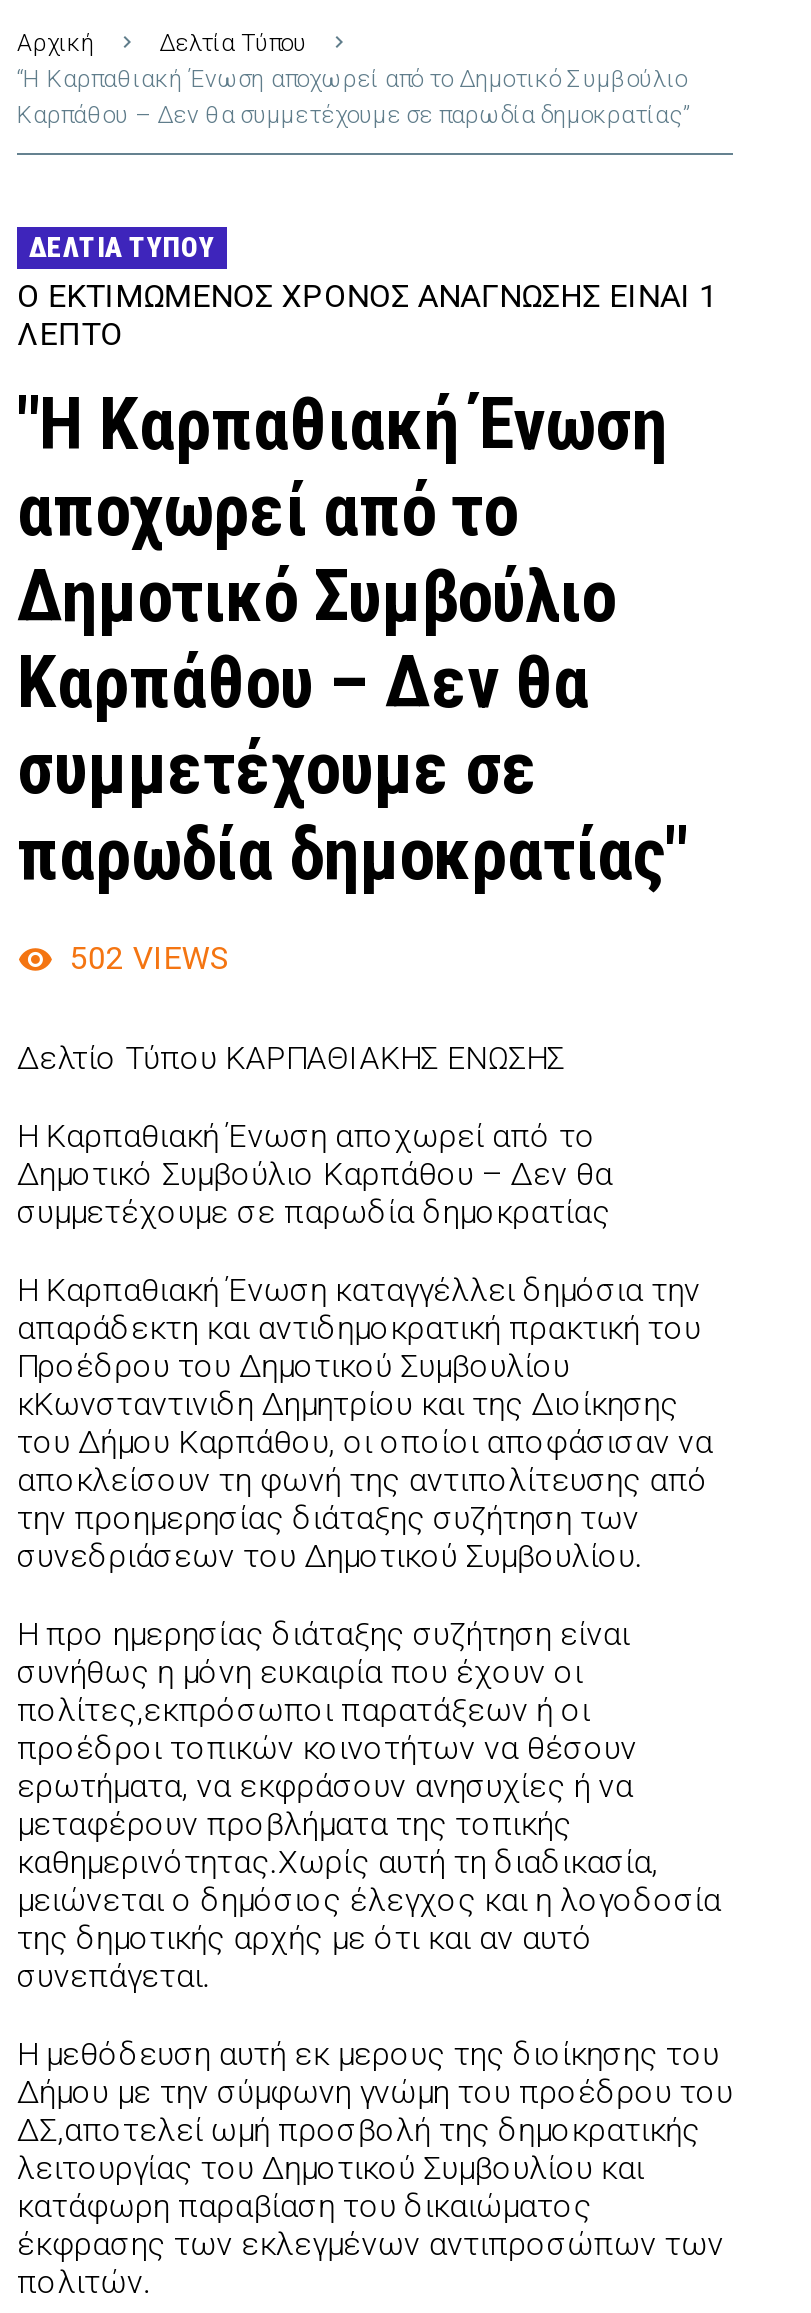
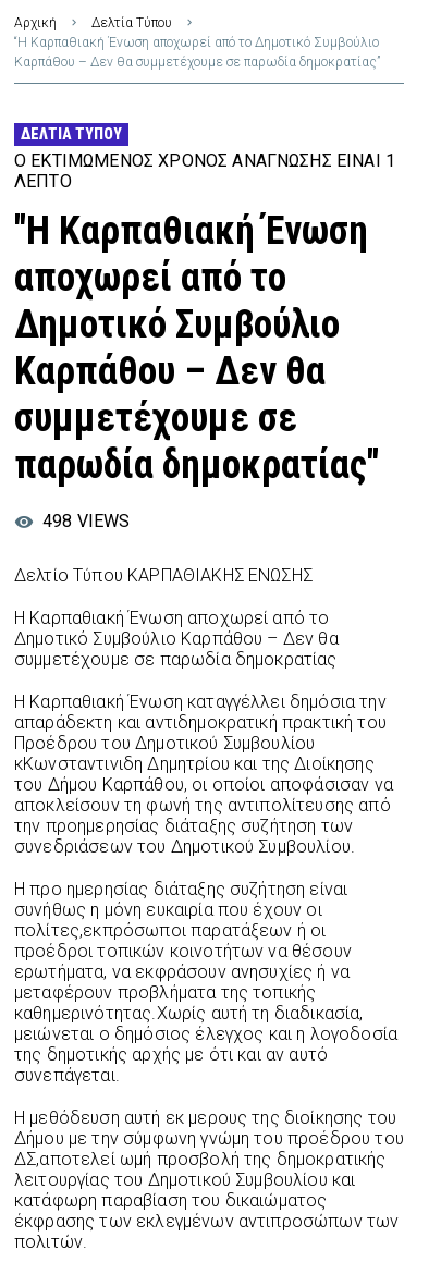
- 502 VIEWS
+ 498 VIEWS
